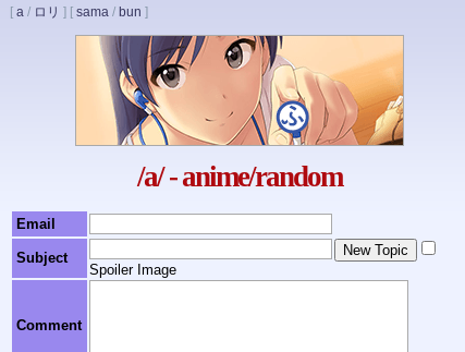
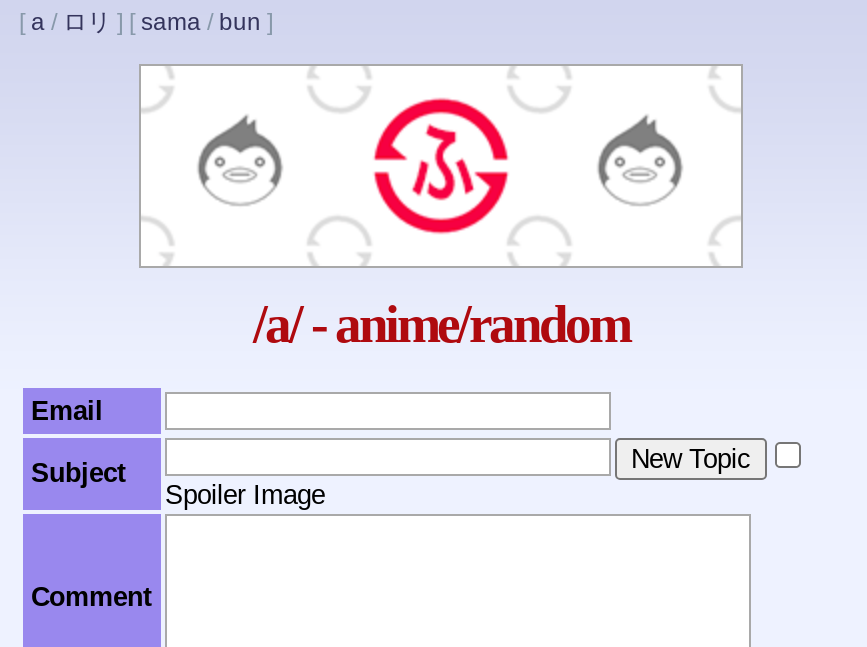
- [image]
+ [image]
